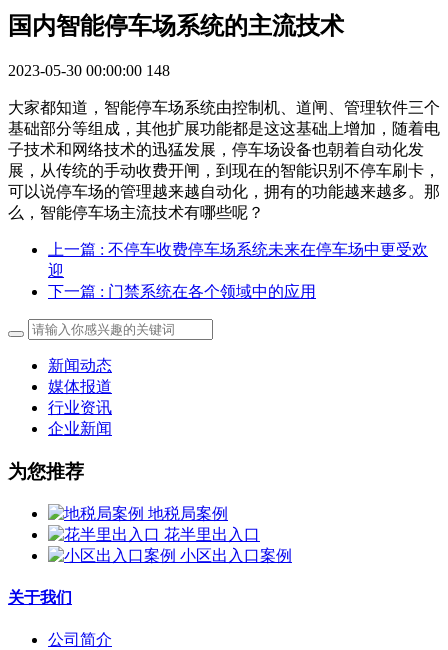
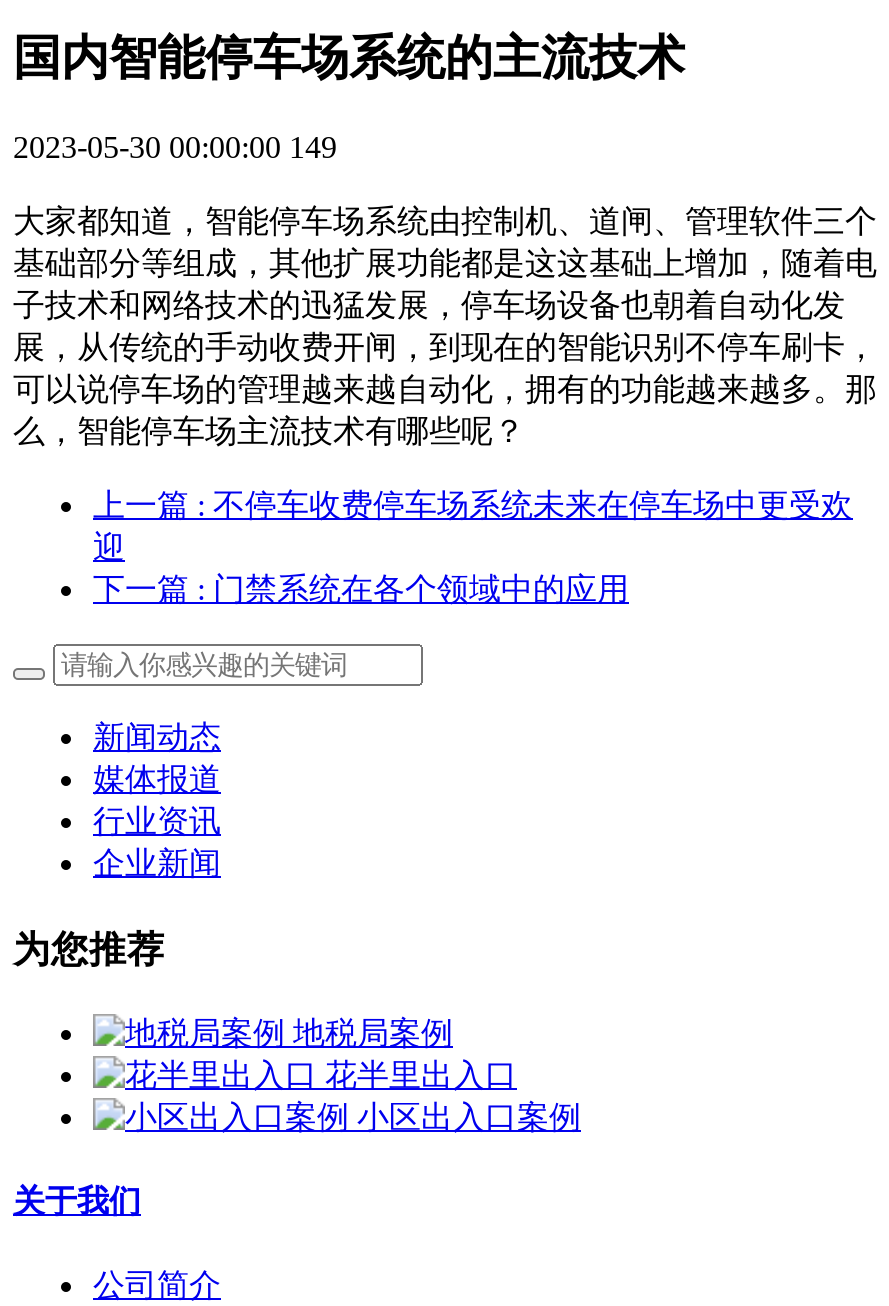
- 2023-05-30 00:00:00 148
+ 2023-05-30 00:00:00 149
